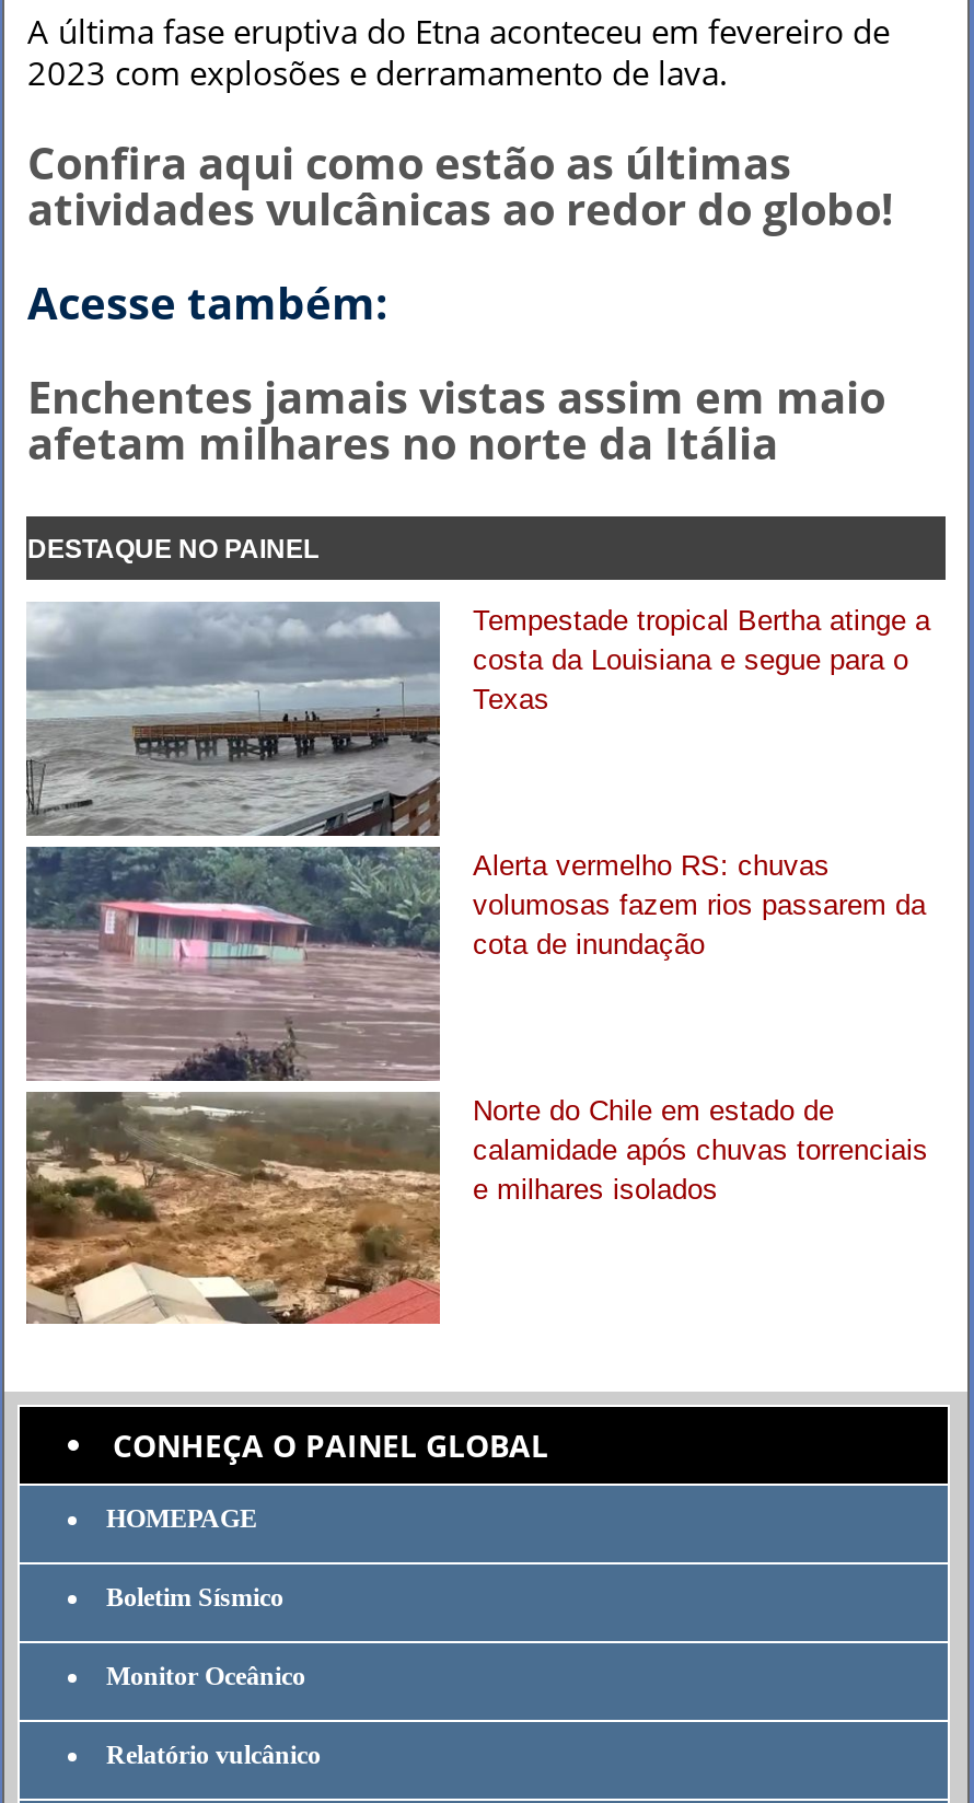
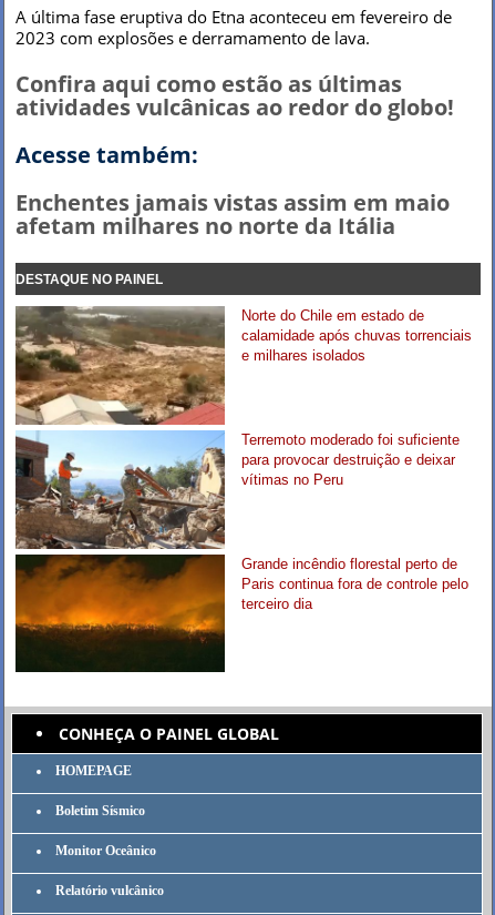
- [image]
+ [image]

- Tempestade tropical Bertha atinge a
- costa da Louisiana e segue para o
- Texas

- Alerta vermelho RS: chuvas
- volumosas fazem rios passarem da
- cota de inundação

moved up: Norte do Chile em estado de | calamidade após chuvas torrenciais | e milhares isolados

+ Terremoto moderado foi suficiente
+ para provocar destruição e deixar
+ vítimas no Peru

+ Grande incêndio florestal perto de
+ Paris continua fora de controle pelo
+ terceiro dia
